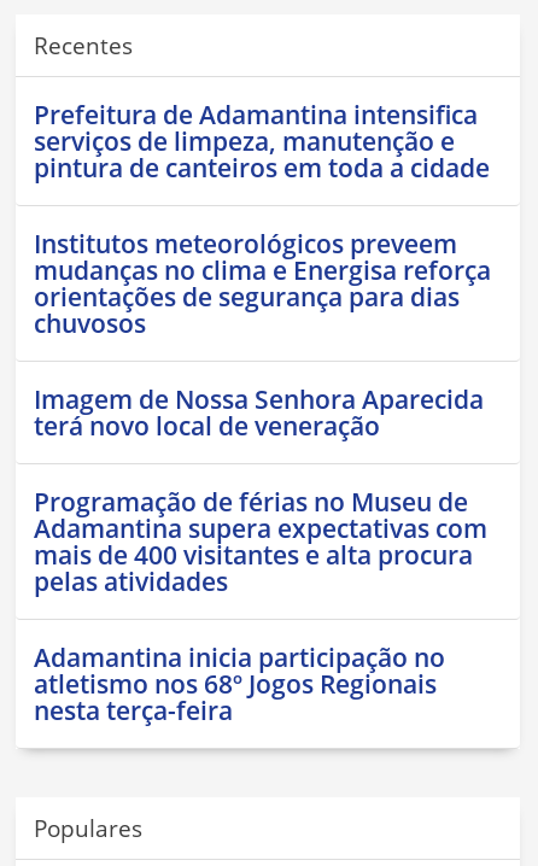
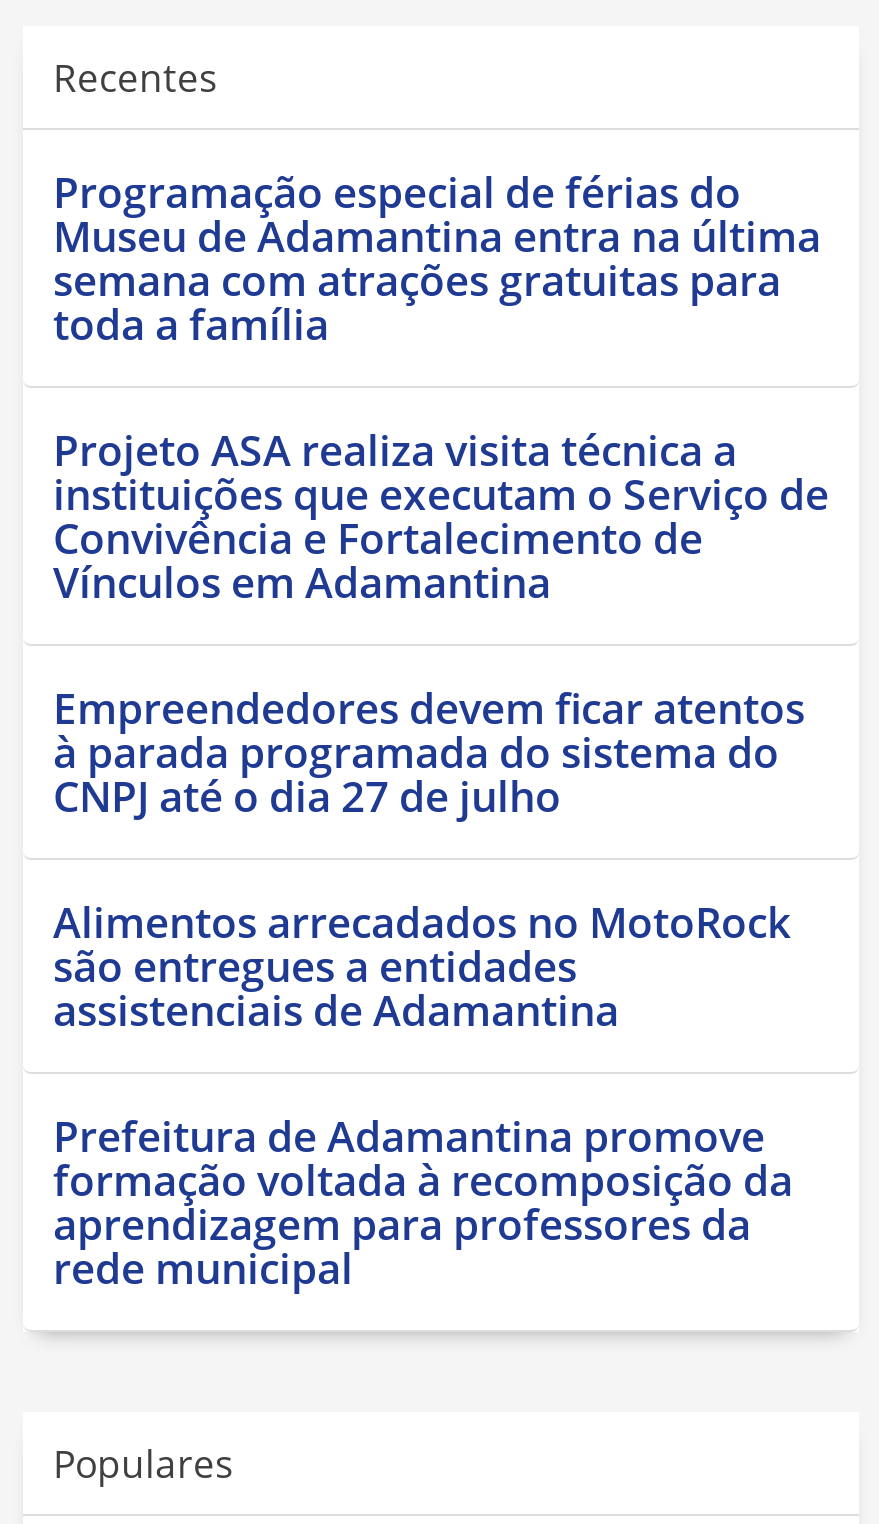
- Prefeitura de Adamantina intensifica
- serviços de limpeza, manutenção e
- pintura de canteiros em toda a cidade
+ Programação especial de férias do
+ Museu de Adamantina entra na última
+ semana com atrações gratuitas para
+ toda a família

- Institutos meteorológicos preveem
- mudanças no clima e Energisa reforça
- orientações de segurança para dias
- chuvosos
+ Projeto ASA realiza visita técnica a
+ instituições que executam o Serviço de
+ Convivência e Fortalecimento de
+ Vínculos em Adamantina

- Imagem de Nossa Senhora Aparecida
- terá novo local de veneração
+ Empreendedores devem ficar atentos
+ à parada programada do sistema do
+ CNPJ até o dia 27 de julho

- Programação de férias no Museu de
- Adamantina supera expectativas com
- mais de 400 visitantes e alta procura
- pelas atividades
+ Alimentos arrecadados no MotoRock
+ são entregues a entidades
+ assistenciais de Adamantina

- Adamantina inicia participação no
- atletismo nos 68º Jogos Regionais
- nesta terça-feira
+ Prefeitura de Adamantina promove
+ formação voltada à recomposição da
+ aprendizagem para professores da
+ rede municipal
